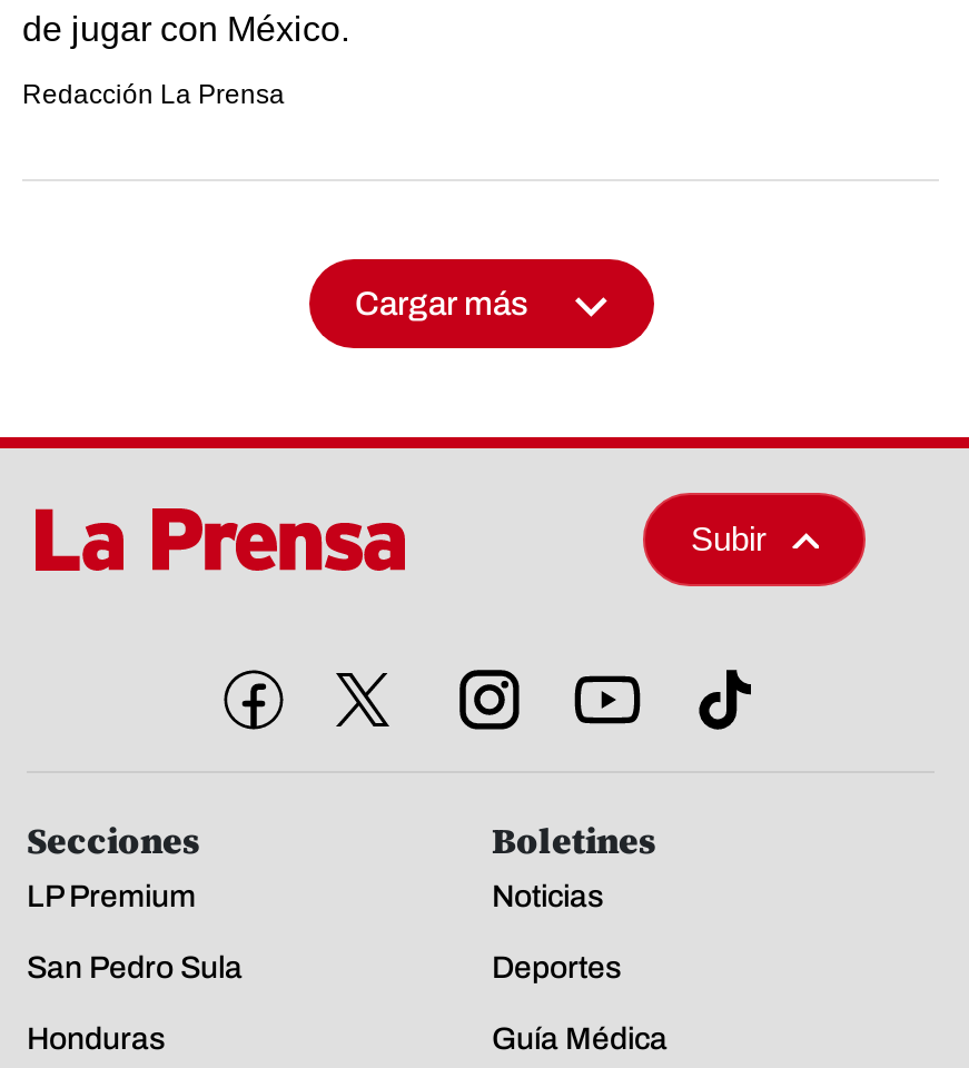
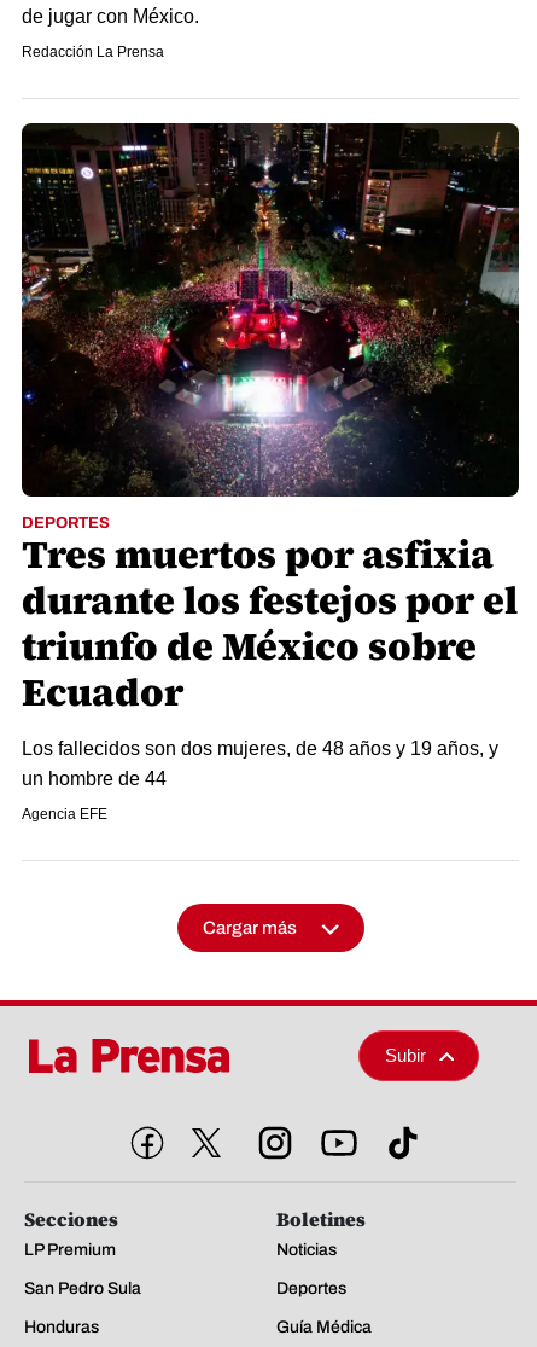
+ [image]
+ DEPORTES
+ Tres muertos por asfixia
+ durante los festejos por el
+ triunfo de México sobre
+ Ecuador
+ Los fallecidos son dos mujeres, de 48 años y 19 años, y
+ un hombre de 44
+ Agencia EFE
